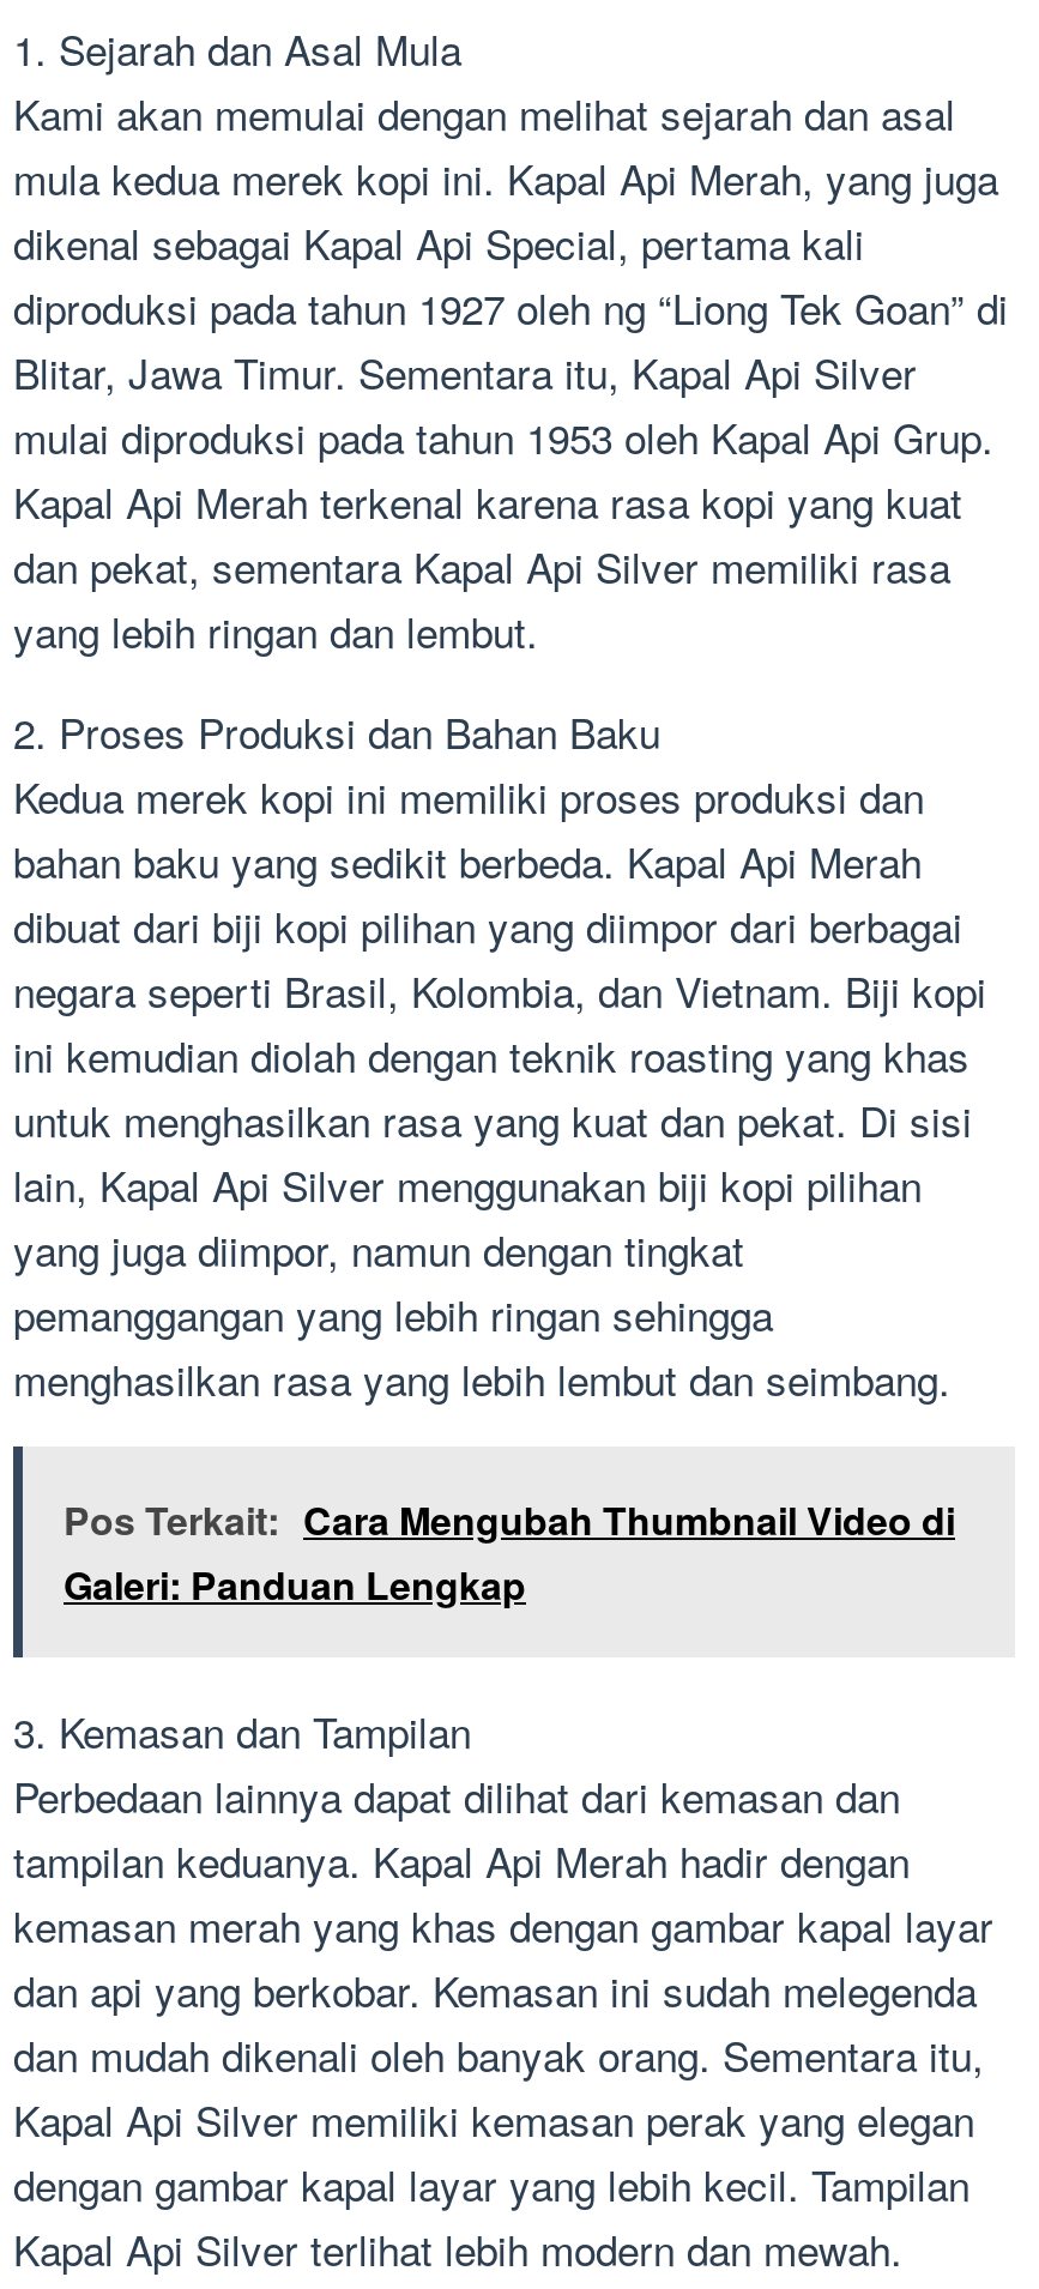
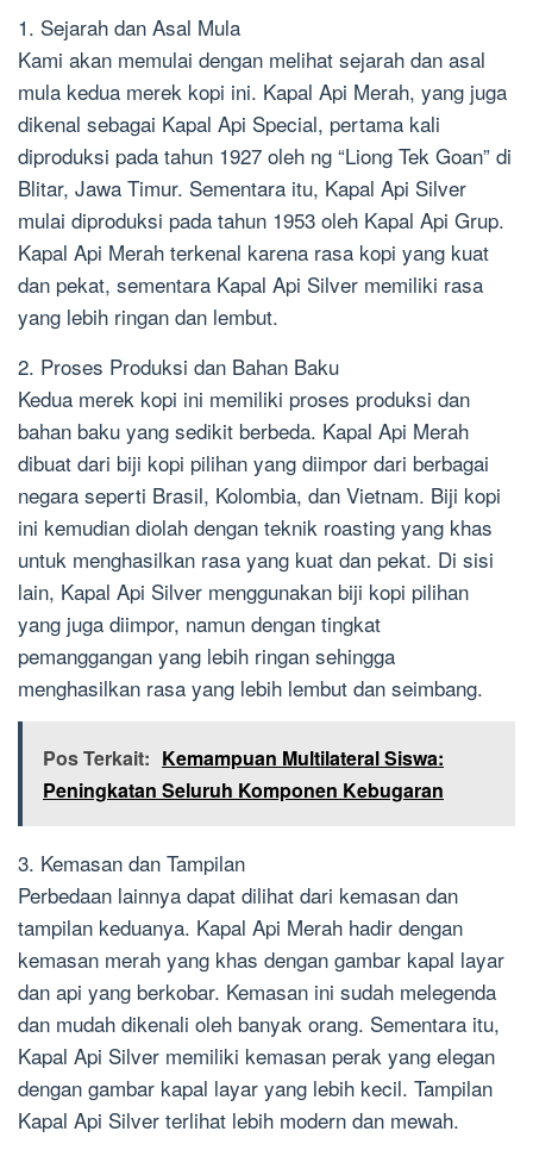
- Pos Terkait: Cara Mengubah Thumbnail Video di
- Galeri: Panduan Lengkap
+ Pos Terkait: Kemampuan Multilateral Siswa:
+ Peningkatan Seluruh Komponen Kebugaran
